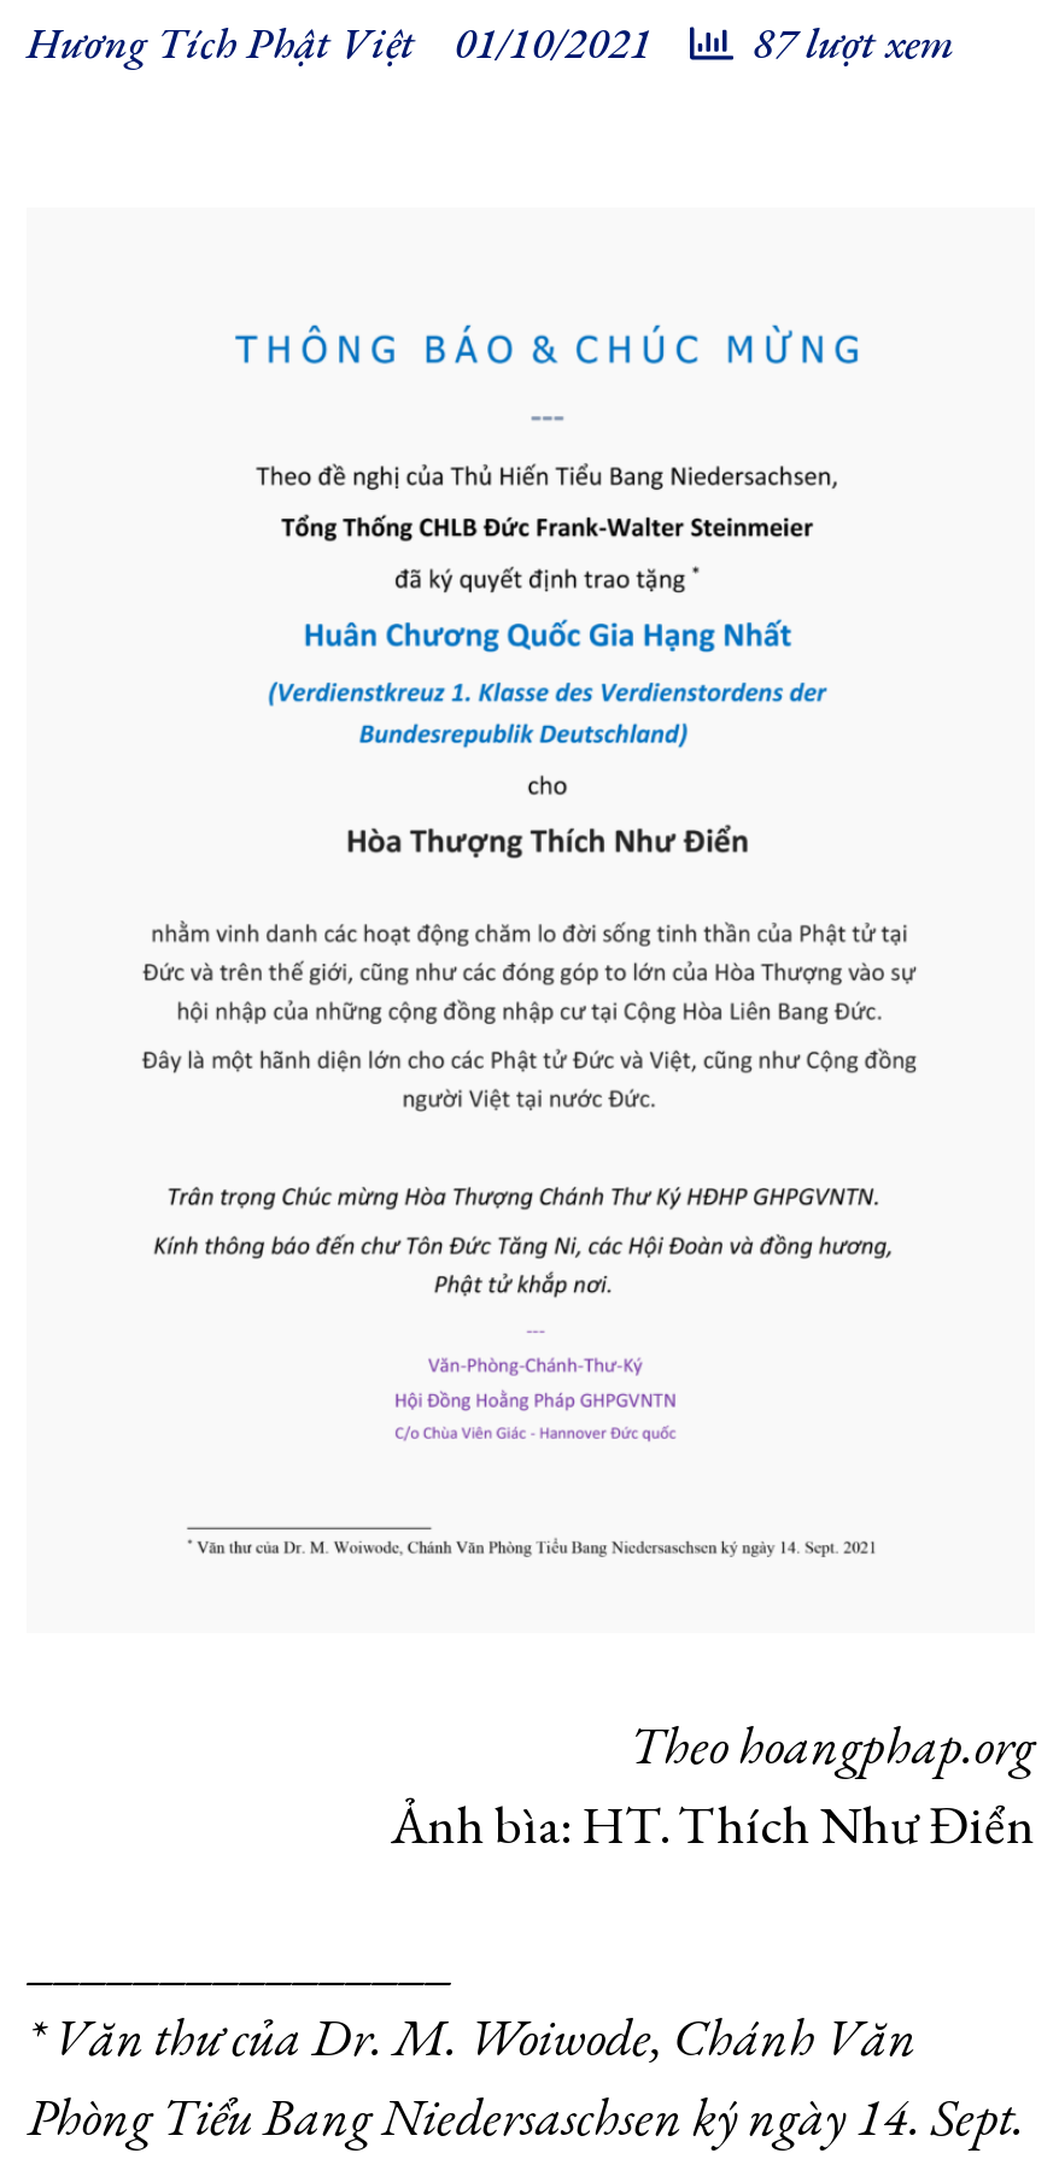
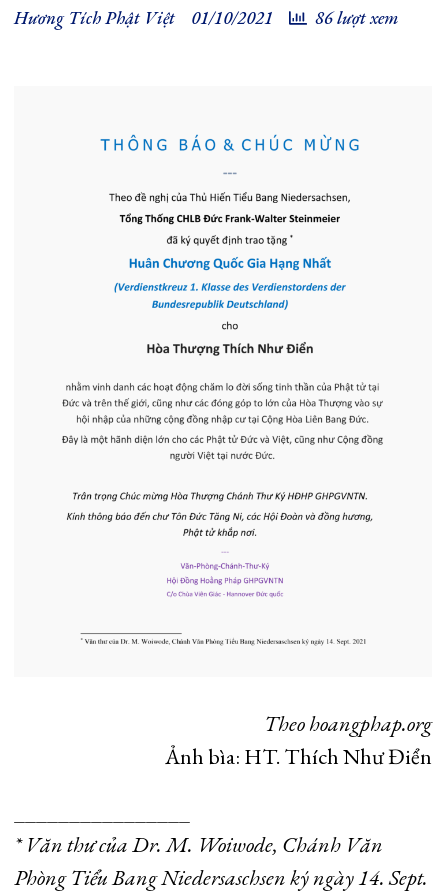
- Hương Tích Phật Việt 01/10/2021 87 lượt xem
+ Hương Tích Phật Việt 01/10/2021 86 lượt xem
